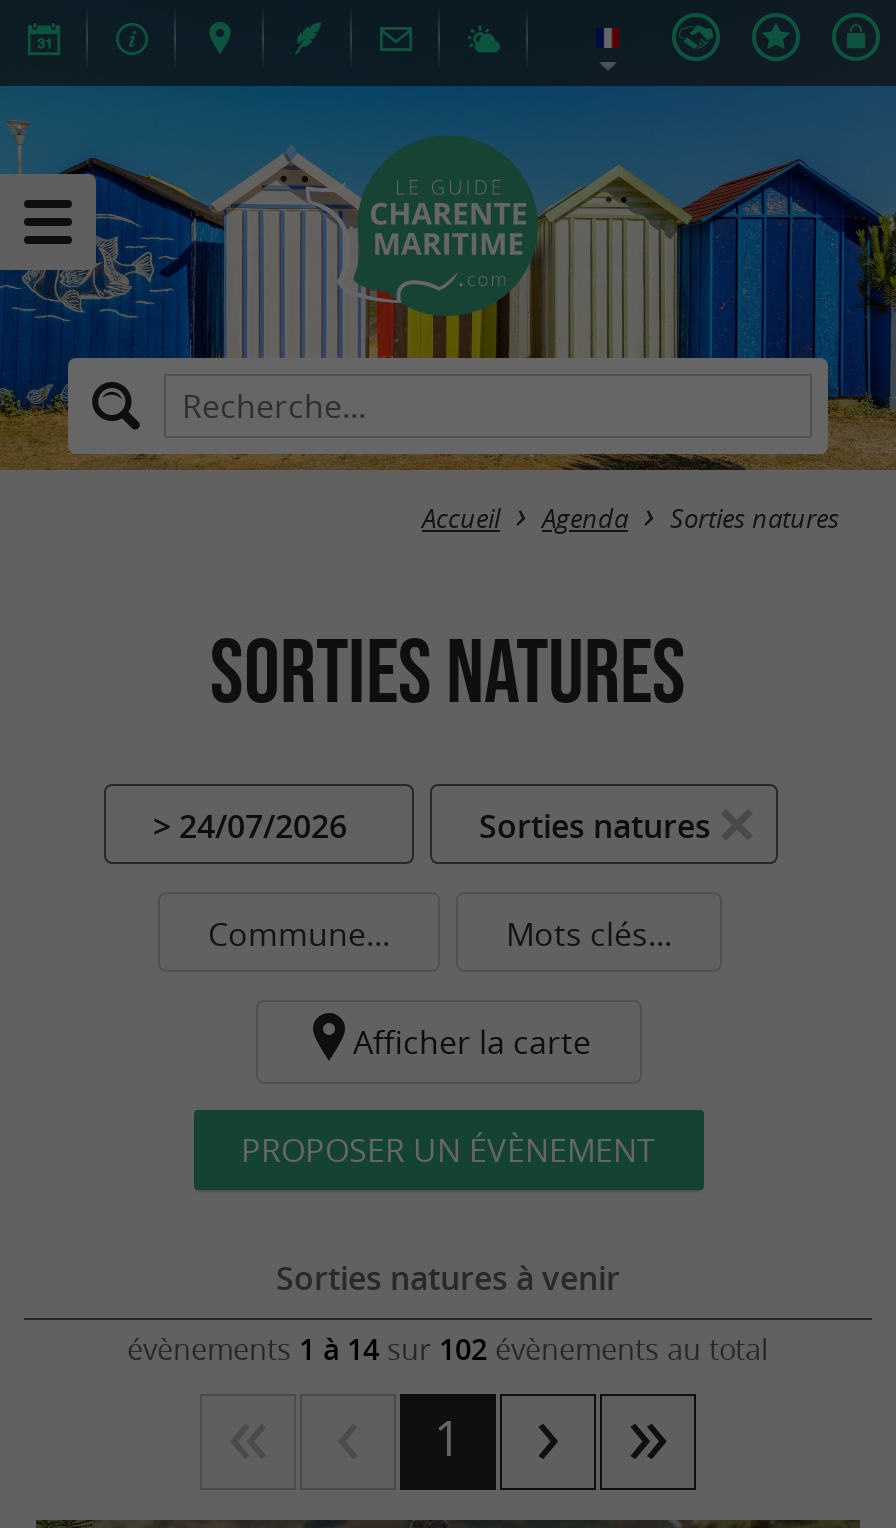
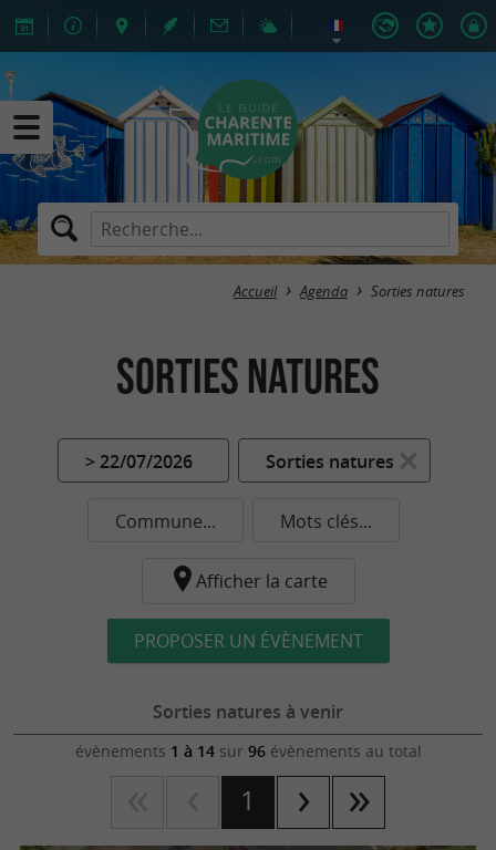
- > 24/07/2026
+ > 22/07/2026

- évènements 1 à 14 sur 102 évènements au total
+ évènements 1 à 14 sur 96 évènements au total
